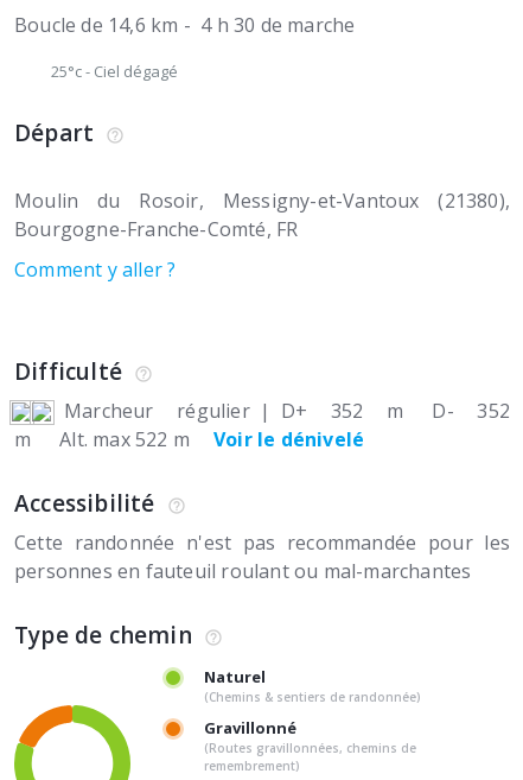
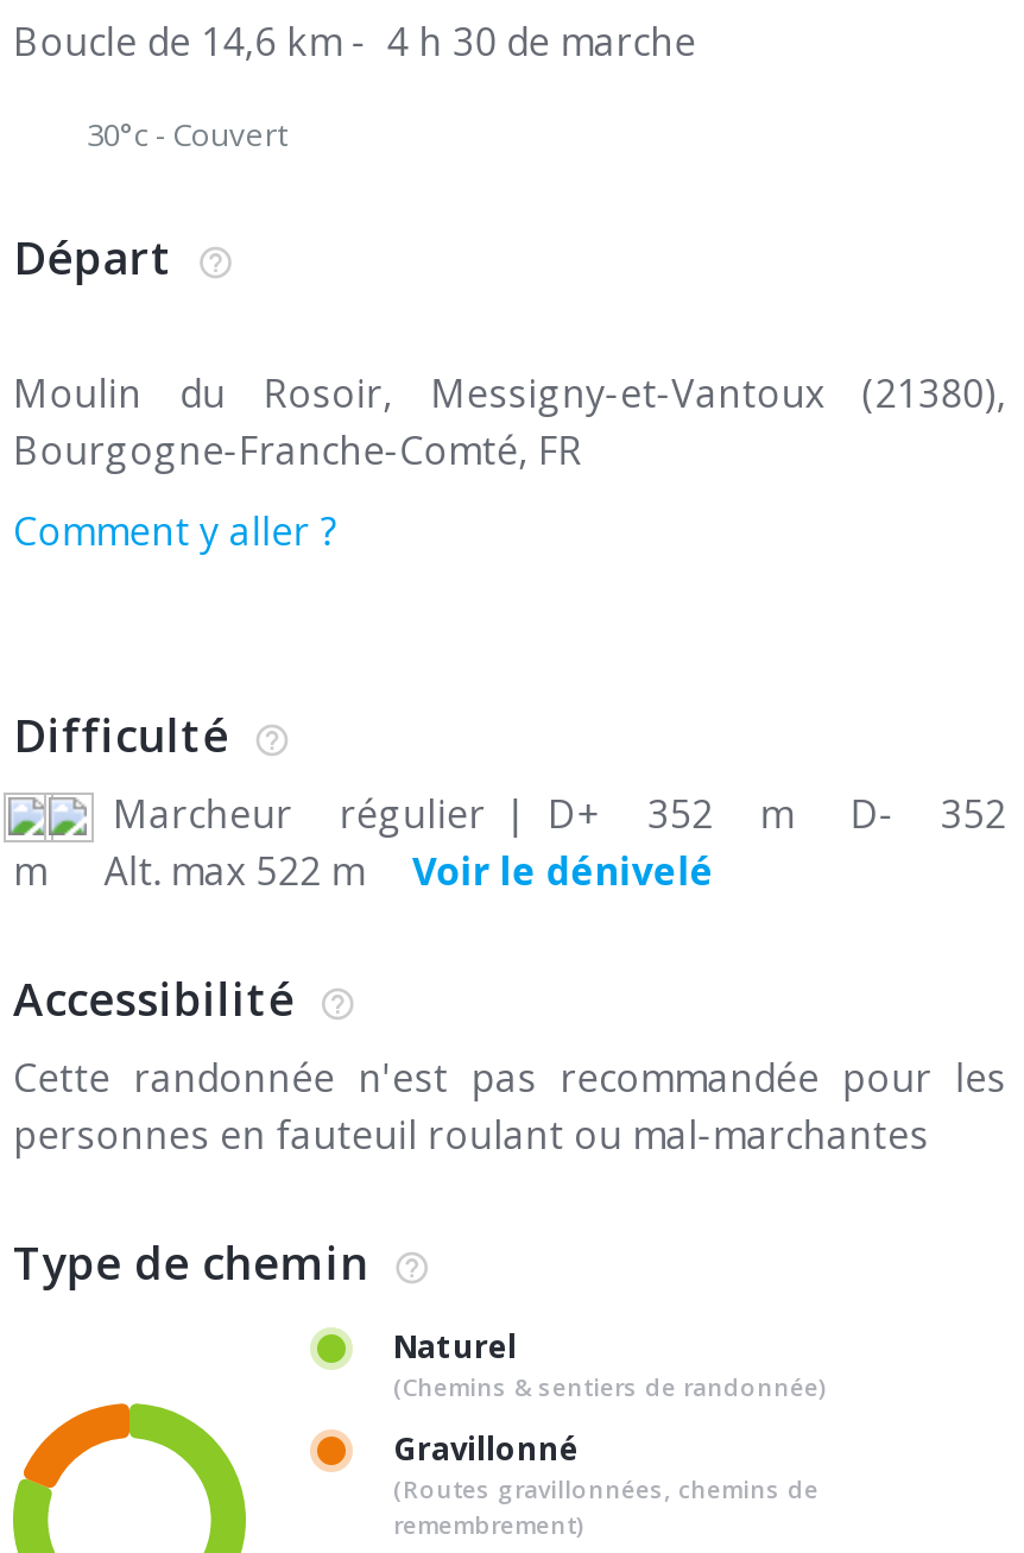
- 25°c - Ciel dégagé
+ 30°c - Couvert
